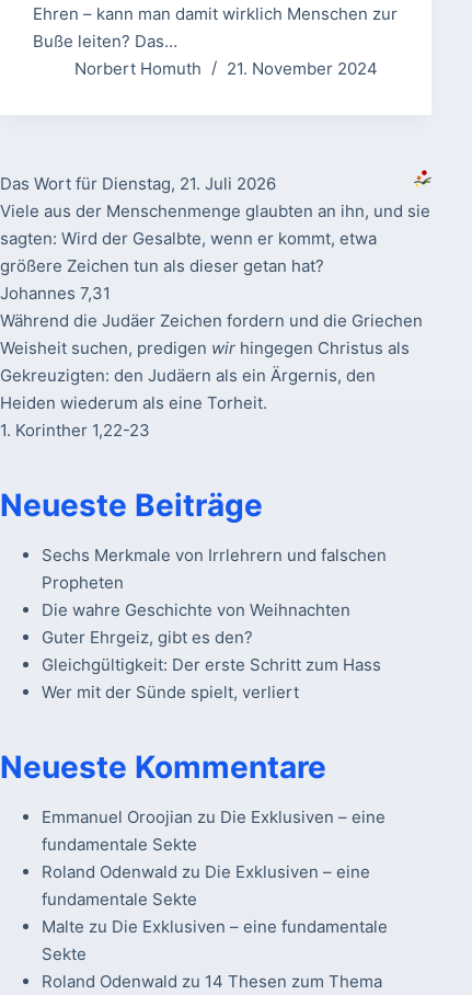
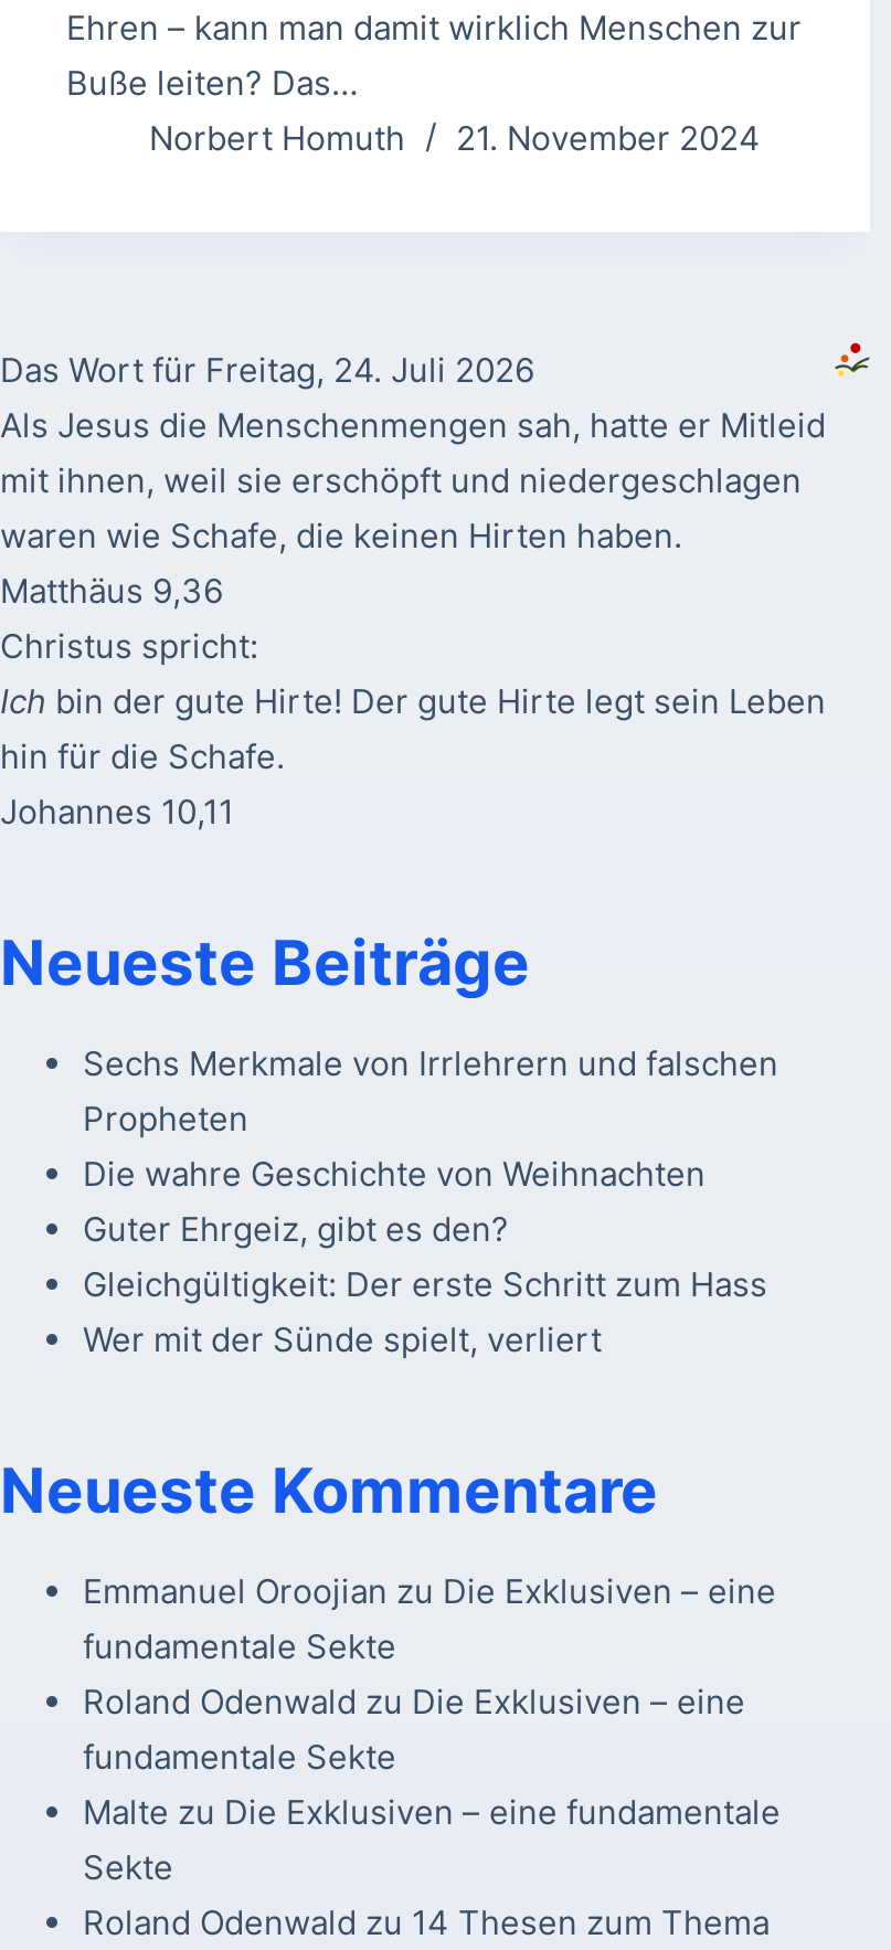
- Das Wort für Dienstag, 21. Juli 2026
- Viele aus der Menschenmenge glaubten an ihn, und sie
- sagten: Wird der Gesalbte, wenn er kommt, etwa
- größere Zeichen tun als dieser getan hat?
- Johannes 7,31
- Während die Judäer Zeichen fordern und die Griechen
- Weisheit suchen, predigen wir hingegen Christus als
- Gekreuzigten: den Judäern als ein Ärgernis, den
- Heiden wiederum als eine Torheit.
- 1. Korinther 1,22-23
+ Das Wort für Freitag, 24. Juli 2026
+ Als Jesus die Menschenmengen sah, hatte er Mitleid
+ mit ihnen, weil sie erschöpft und niedergeschlagen
+ waren wie Schafe, die keinen Hirten haben.
+ Matthäus 9,36
+ Christus spricht:
+ Ich bin der gute Hirte! Der gute Hirte legt sein Leben
+ hin für die Schafe.
+ Johannes 10,11
